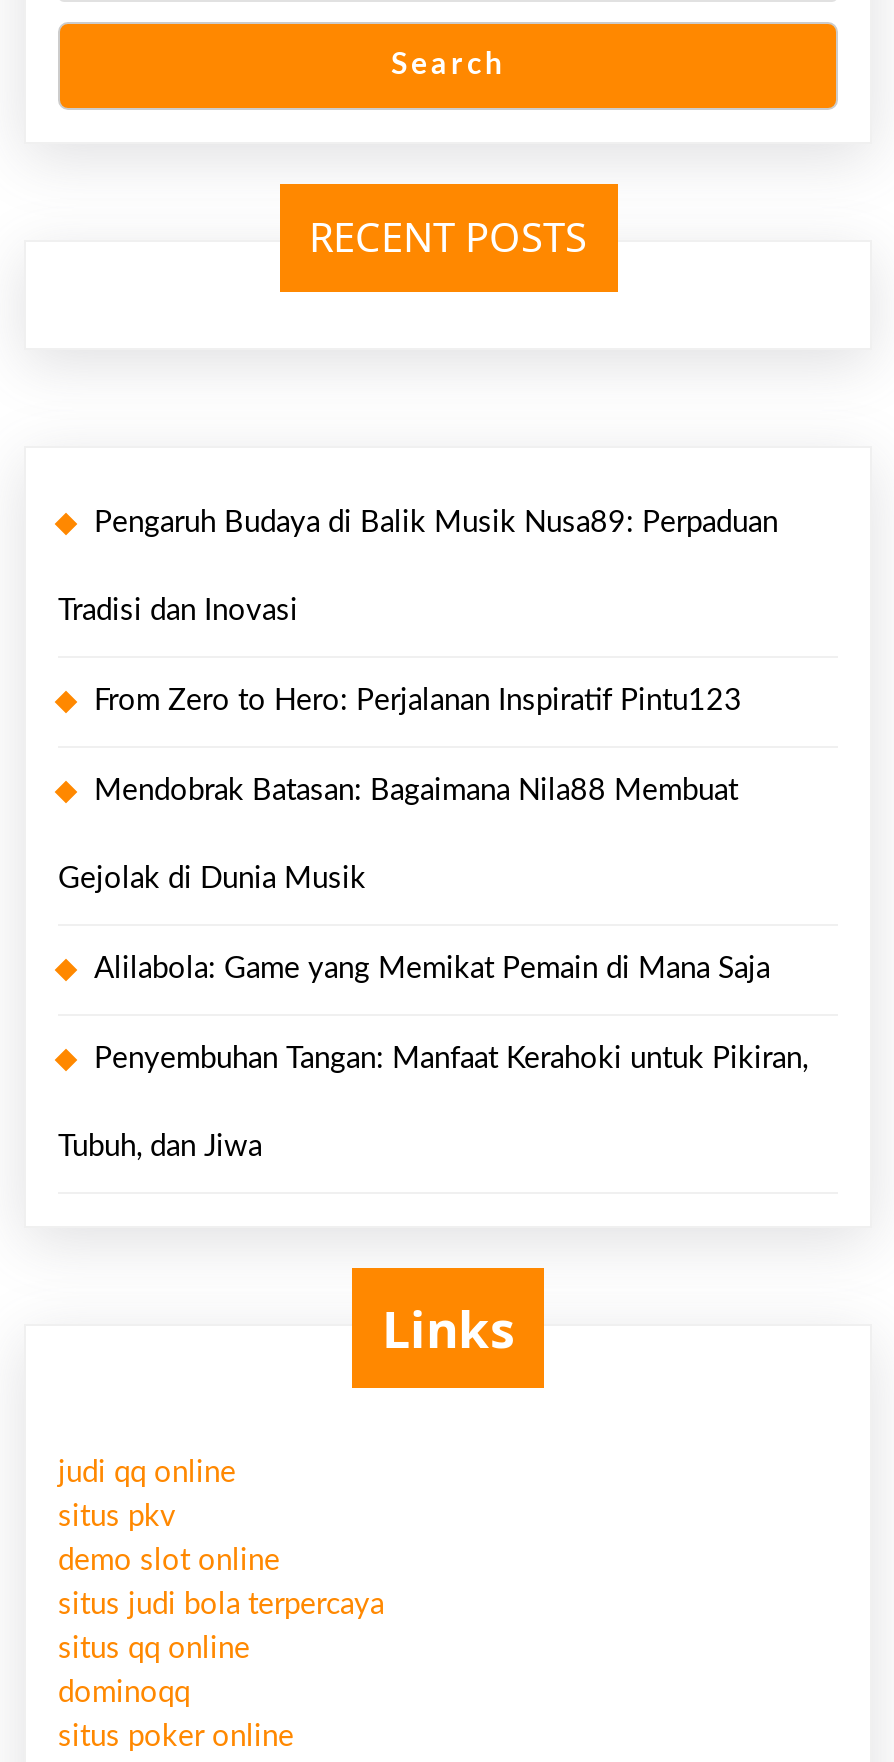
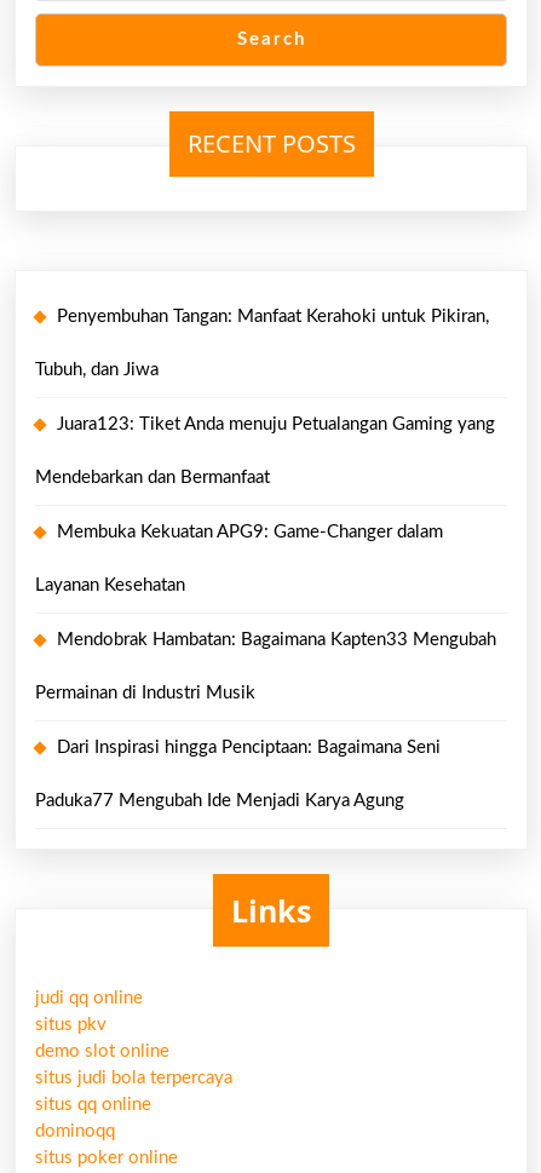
- Pengaruh Budaya di Balik Musik Nusa89: Perpaduan
- Tradisi dan Inovasi
- From Zero to Hero: Perjalanan Inspiratif Pintu123
- Mendobrak Batasan: Bagaimana Nila88 Membuat
- Gejolak di Dunia Musik
- Alilabola: Game yang Memikat Pemain di Mana Saja

moved up: Penyembuhan Tangan: Manfaat Kerahoki untuk Pikiran, | Tubuh, dan Jiwa

+ Juara123: Tiket Anda menuju Petualangan Gaming yang
+ Mendebarkan dan Bermanfaat
+ Membuka Kekuatan APG9: Game-Changer dalam
+ Layanan Kesehatan
+ Mendobrak Hambatan: Bagaimana Kapten33 Mengubah
+ Permainan di Industri Musik
+ Dari Inspirasi hingga Penciptaan: Bagaimana Seni
+ Paduka77 Mengubah Ide Menjadi Karya Agung
